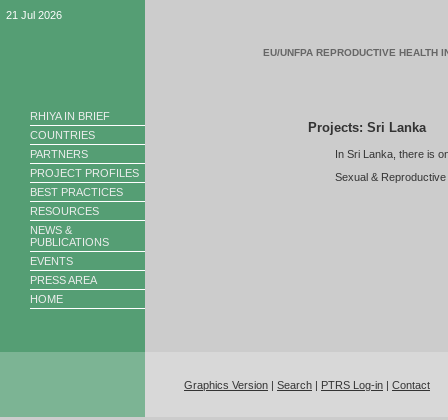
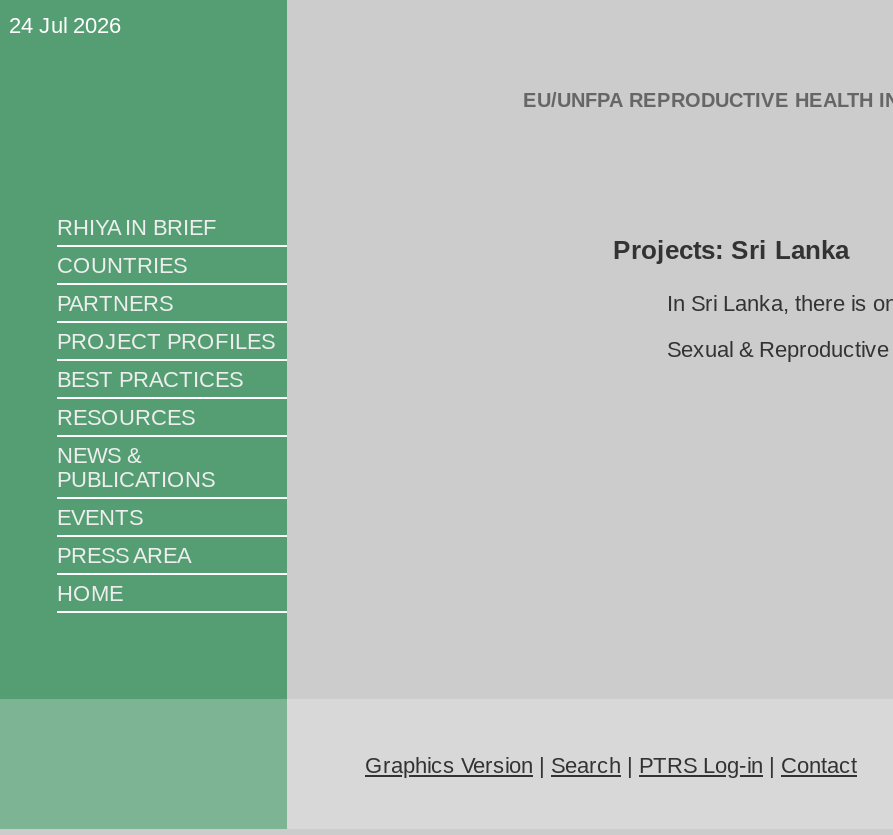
- 21 Jul 2026
+ 24 Jul 2026
